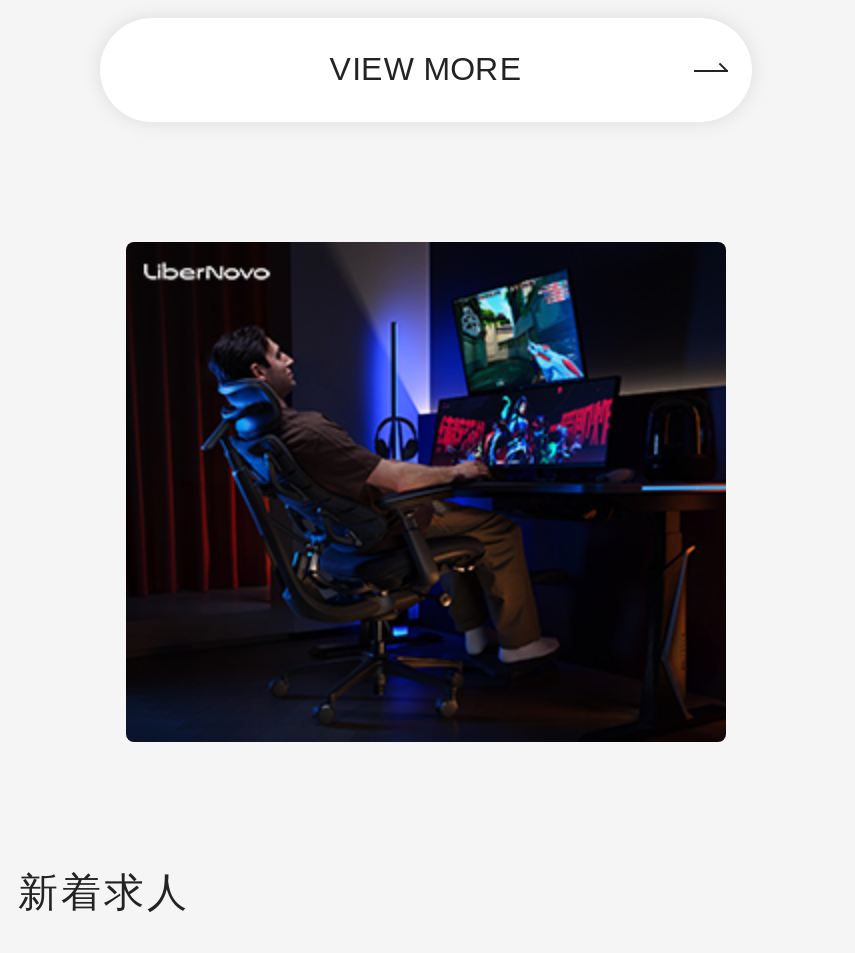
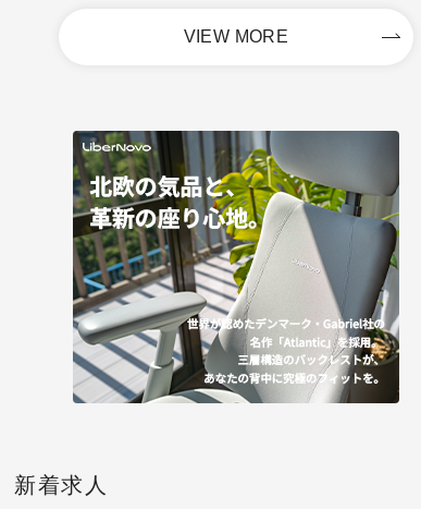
- [image]
+ [image]
